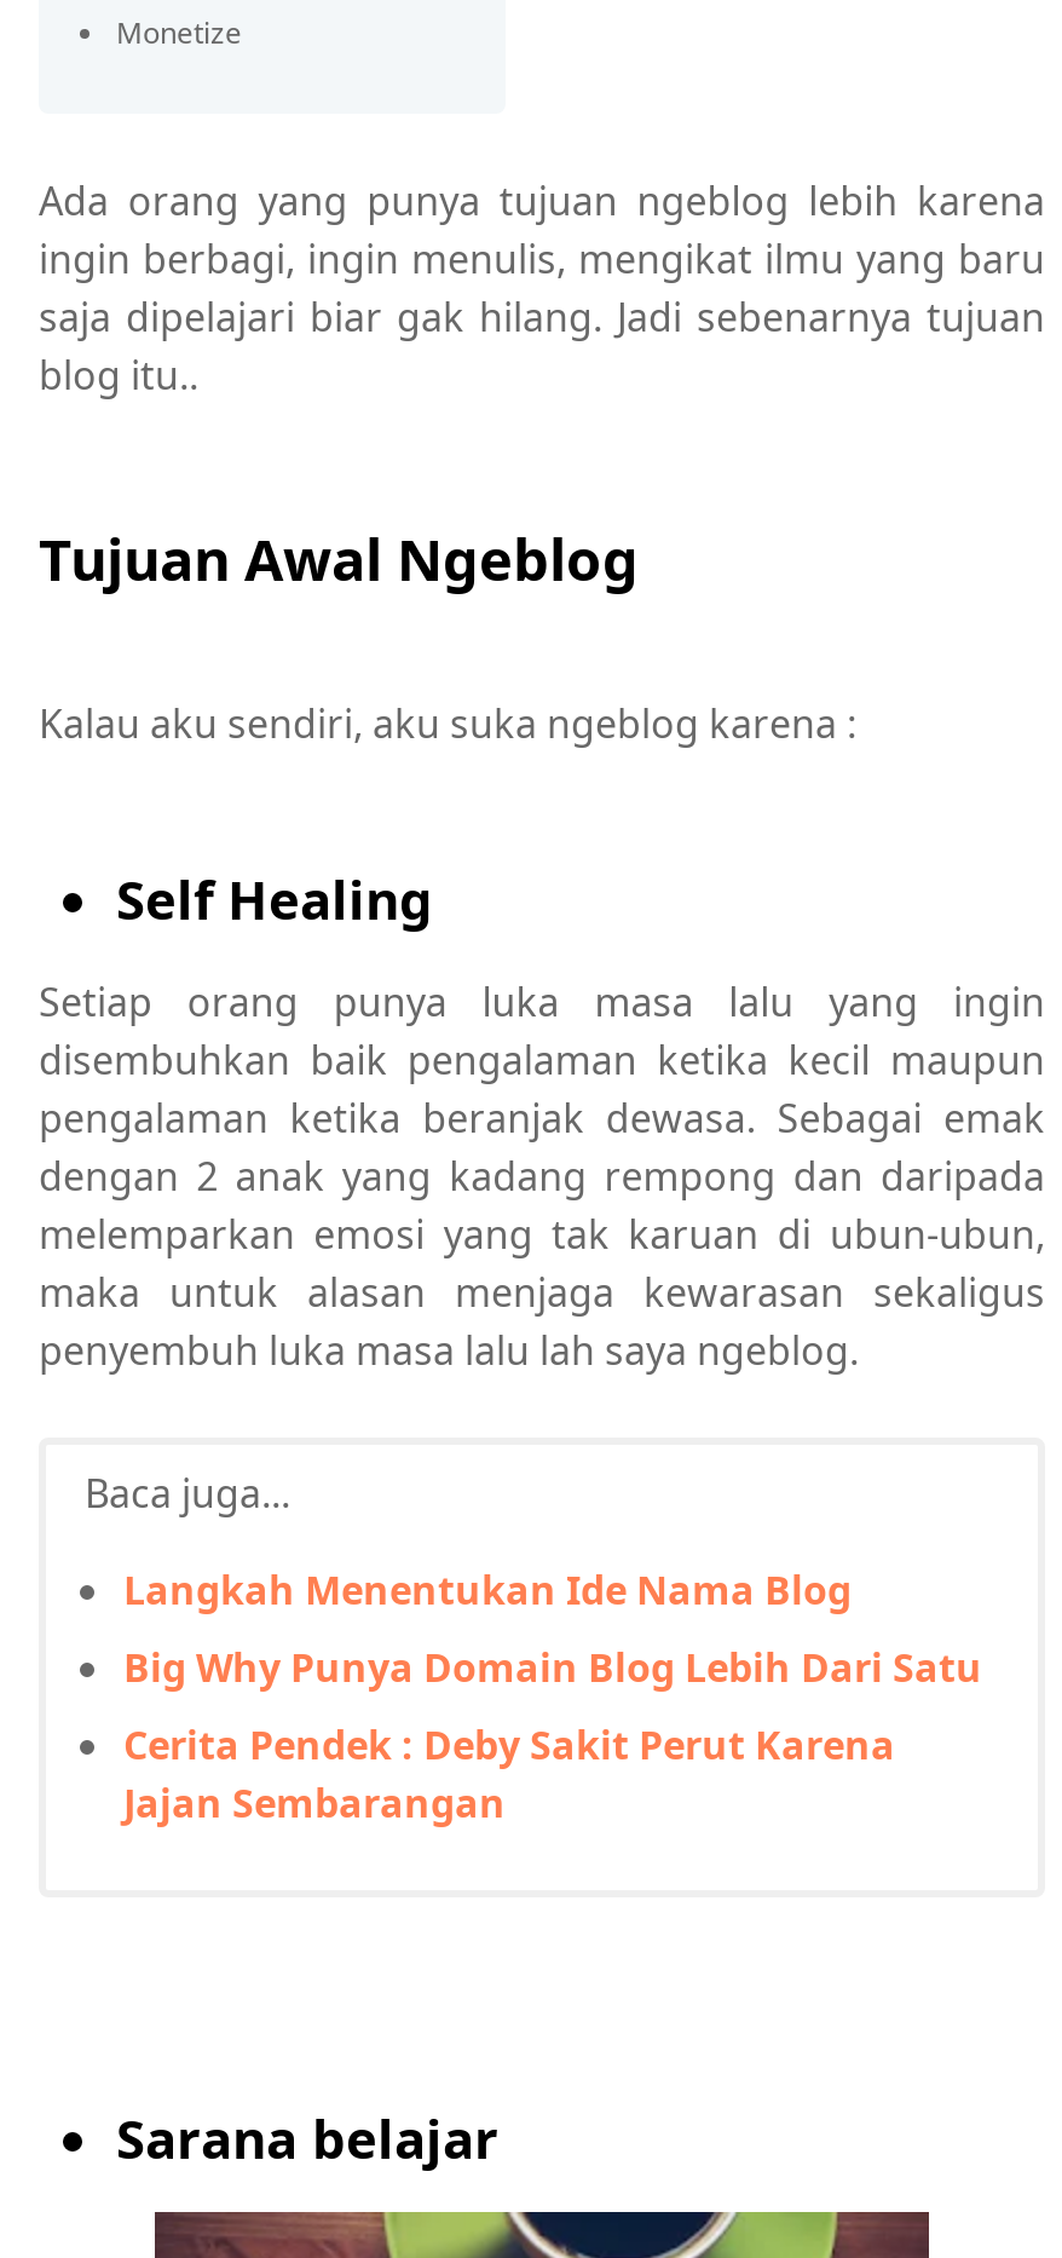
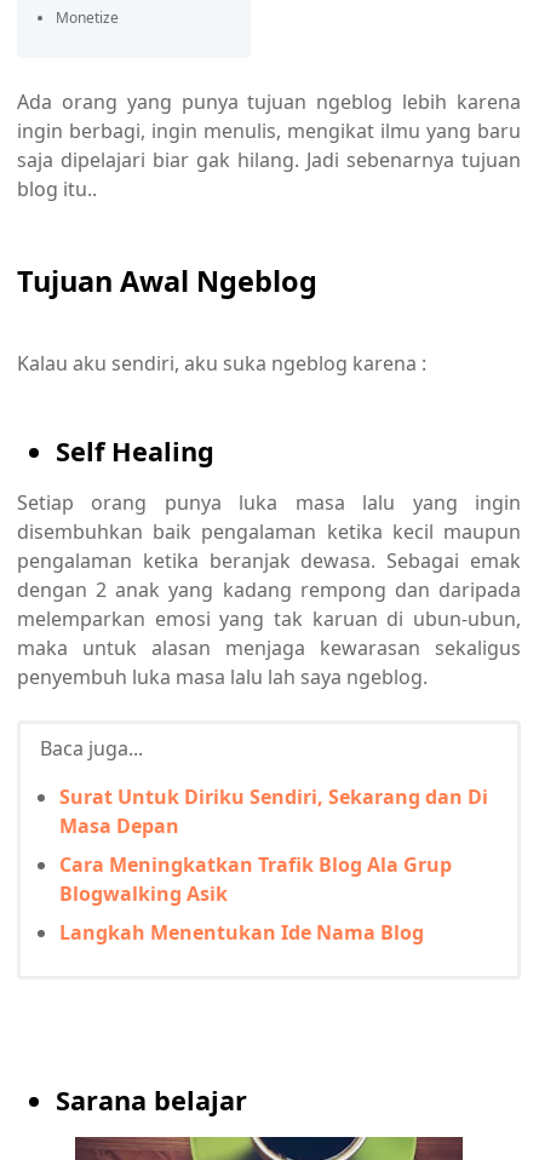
+ Surat Untuk Diriku Sendiri, Sekarang dan Di
+ Masa Depan
+ Cara Meningkatkan Trafik Blog Ala Grup
+ Blogwalking Asik

moved down: Langkah Menentukan Ide Nama Blog

- Big Why Punya Domain Blog Lebih Dari Satu
- Cerita Pendek : Deby Sakit Perut Karena
- Jajan Sembarangan
